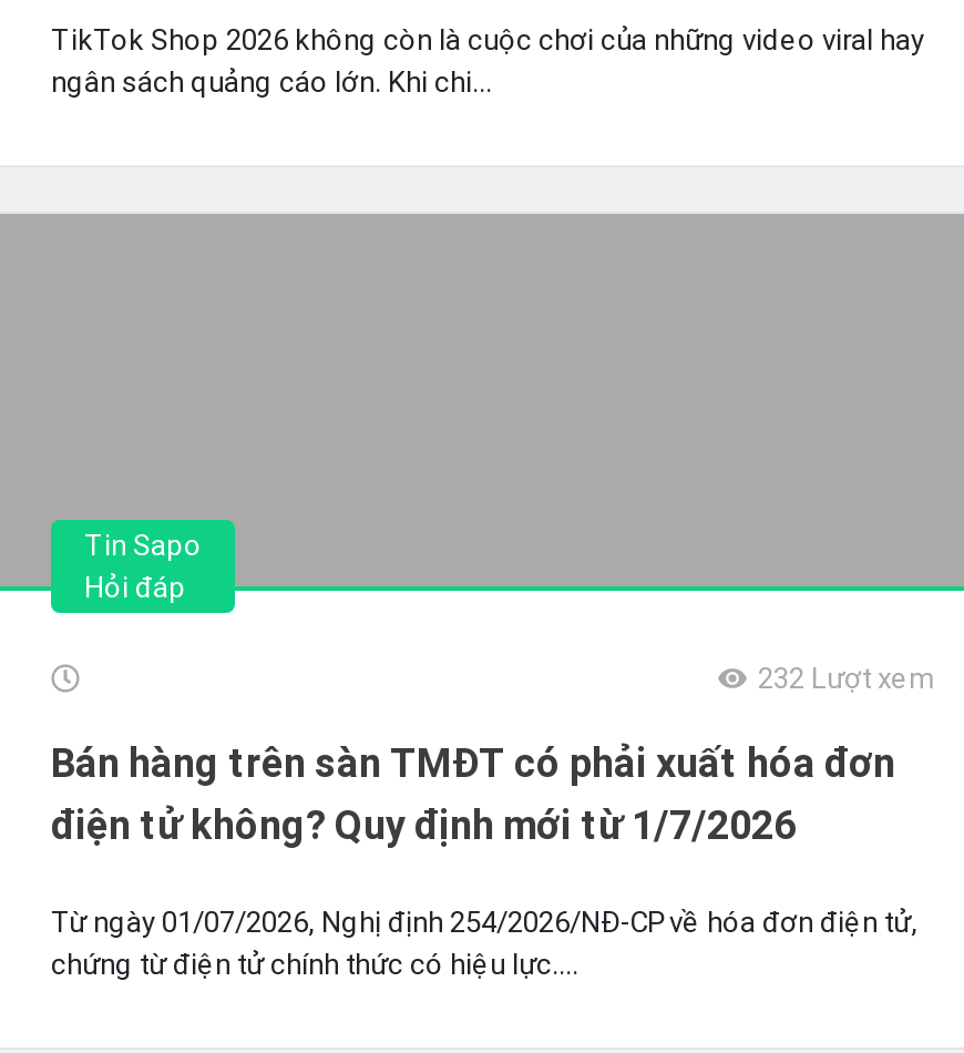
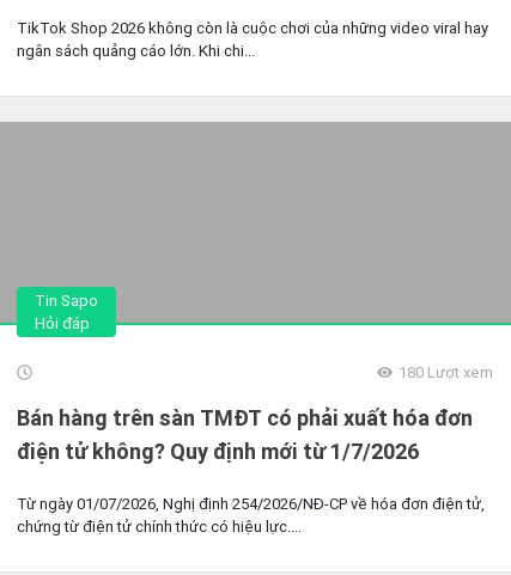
- 232 Lượt xem
+ 180 Lượt xem
